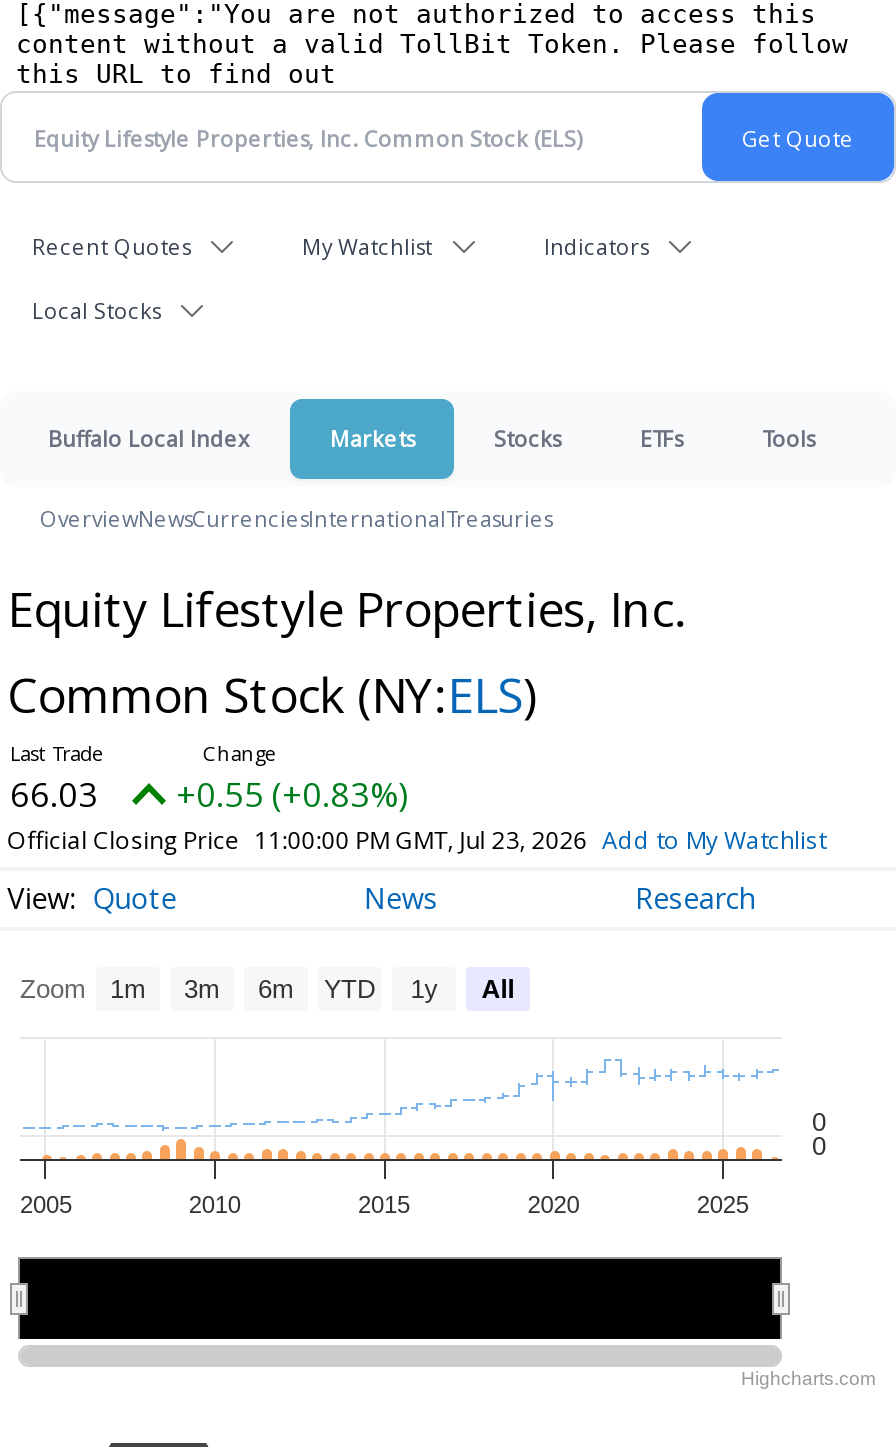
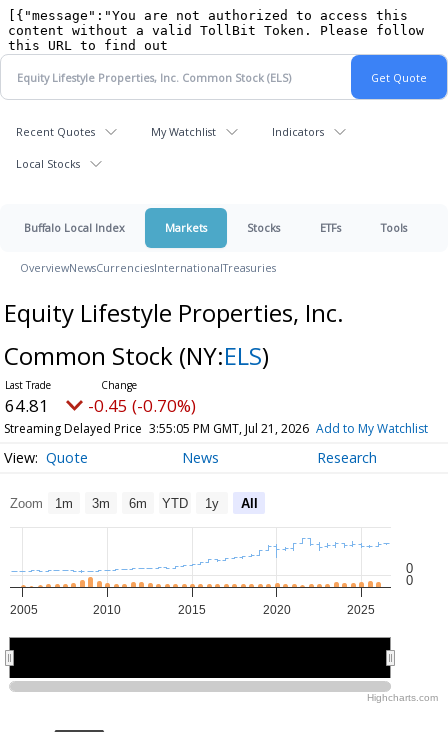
- 66.03
+ 64.81

- +0.55 (+0.83%)
+ -0.45 (-0.70%)

- Official Closing Price 11:00:00 PM GMT, Jul 23, 2026 Add to My Watchlist
+ Streaming Delayed Price 3:55:05 PM GMT, Jul 21, 2026 Add to My Watchlist
